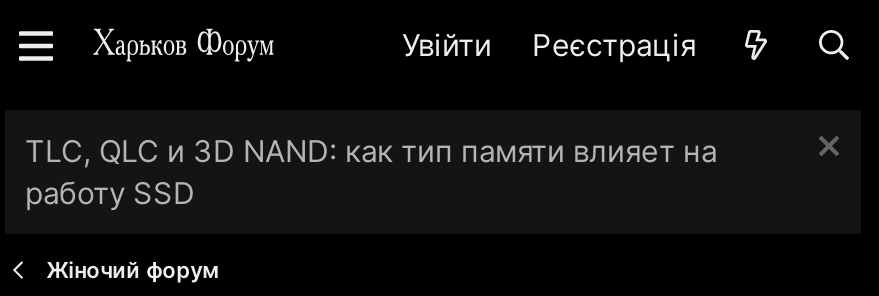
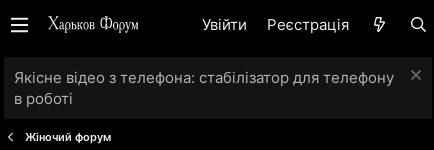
- TLC, QLC и 3D NAND: как тип памяти влияет на
- работу SSD
+ Якісне відео з телефона: стабілізатор для телефону
+ в роботі
